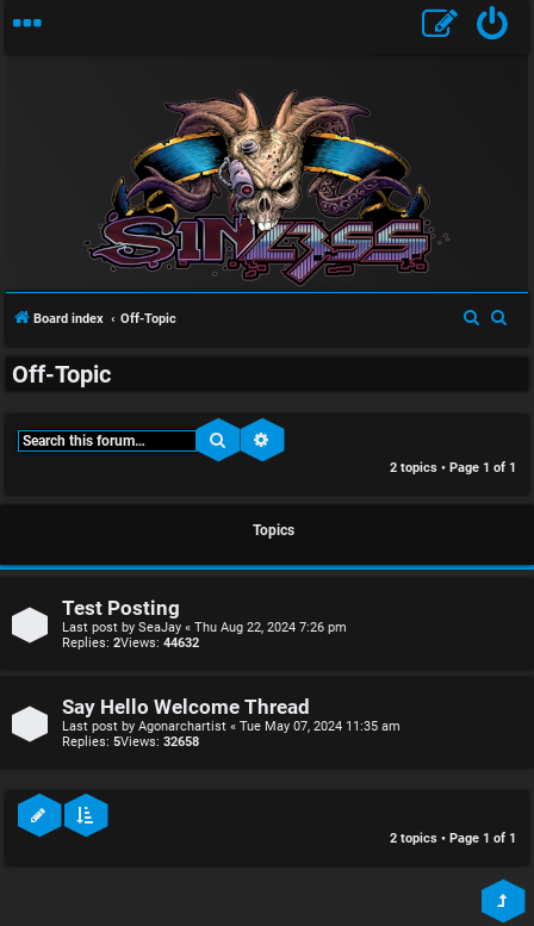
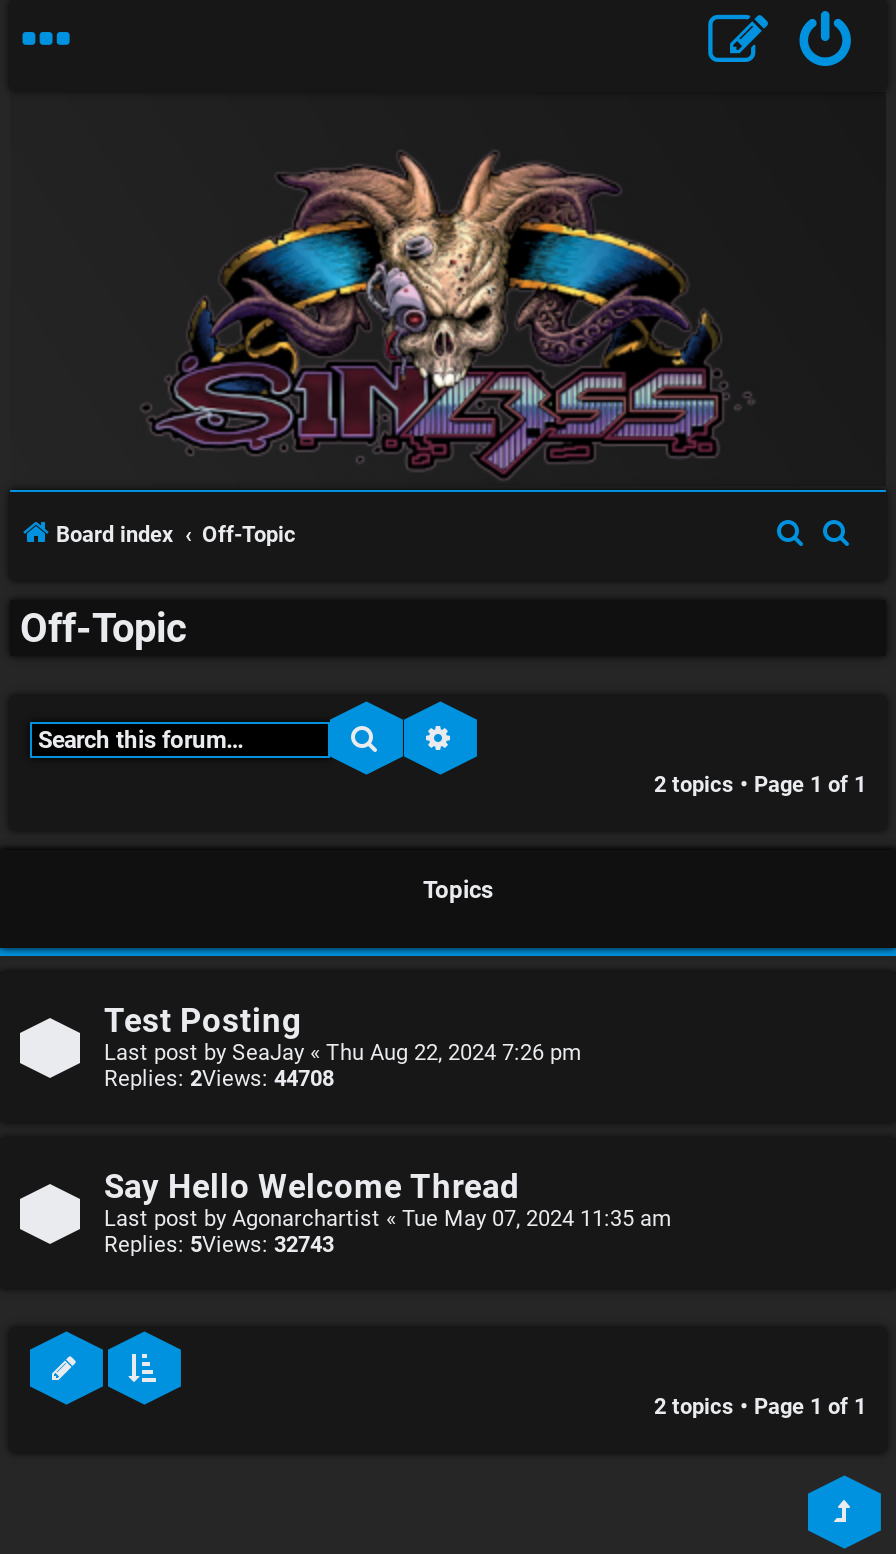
- Replies: 2Views: 44632
+ Replies: 2Views: 44708

- Replies: 5Views: 32658
+ Replies: 5Views: 32743
